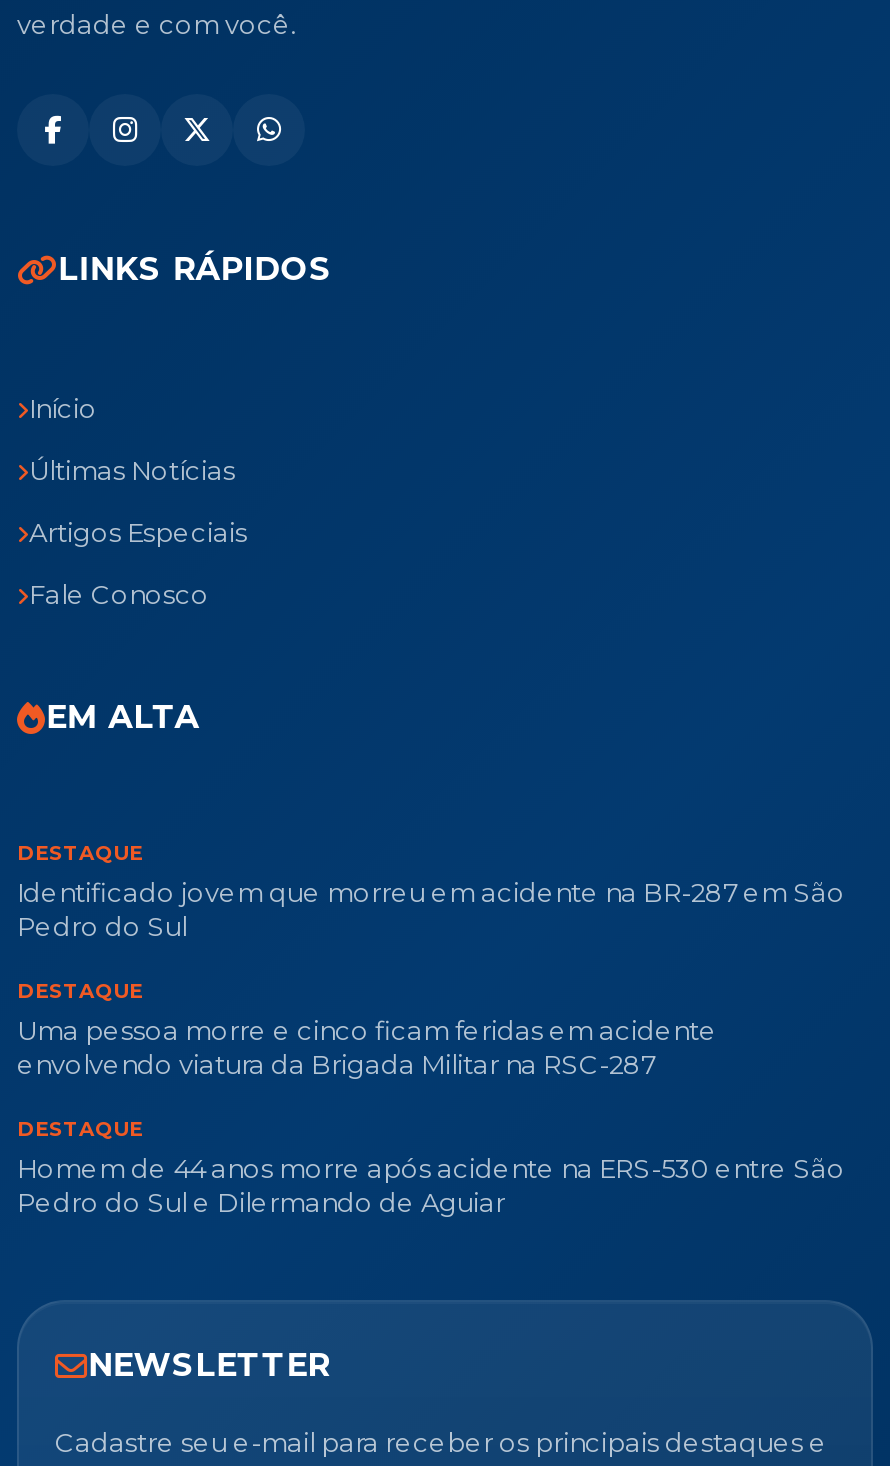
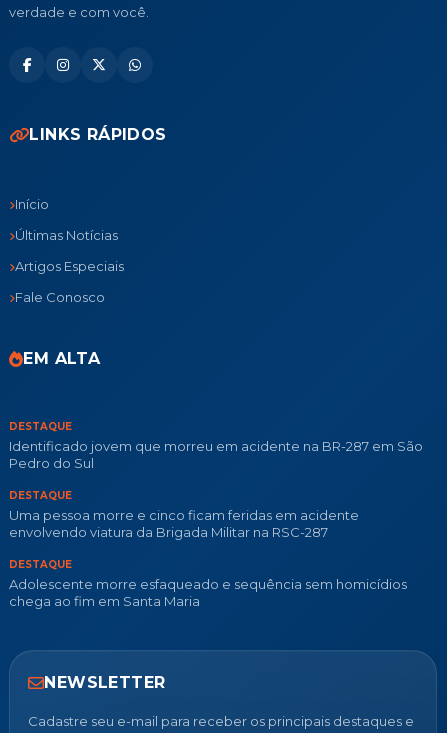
- Homem de 44 anos morre após acidente na ERS-530 entre São
- Pedro do Sul e Dilermando de Aguiar
+ Adolescente morre esfaqueado e sequência sem homicídios
+ chega ao fim em Santa Maria
